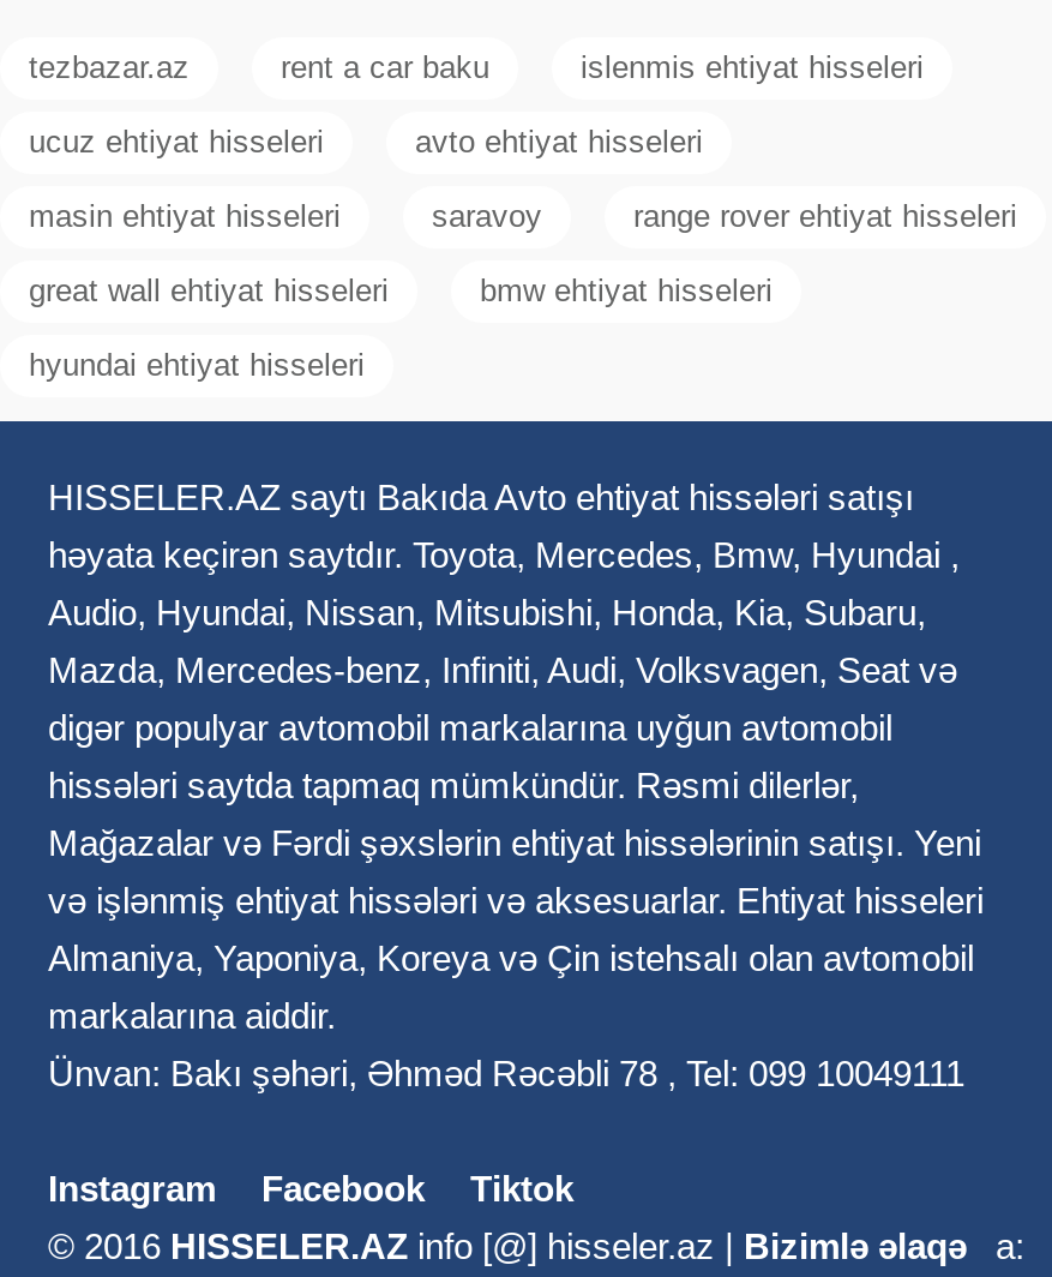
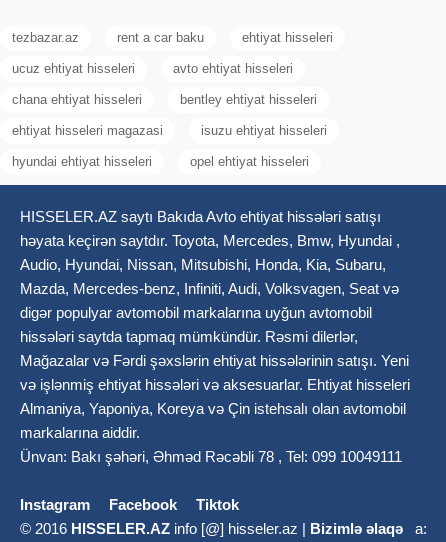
- islenmis ehtiyat hisseleri
+ ehtiyat hisseleri

- masin ehtiyat hisseleri
- saravoy
- range rover ehtiyat hisseleri
+ chana ehtiyat hisseleri
+ bentley ehtiyat hisseleri

- great wall ehtiyat hisseleri
- bmw ehtiyat hisseleri
+ ehtiyat hisseleri magazasi
+ isuzu ehtiyat hisseleri

+ opel ehtiyat hisseleri
